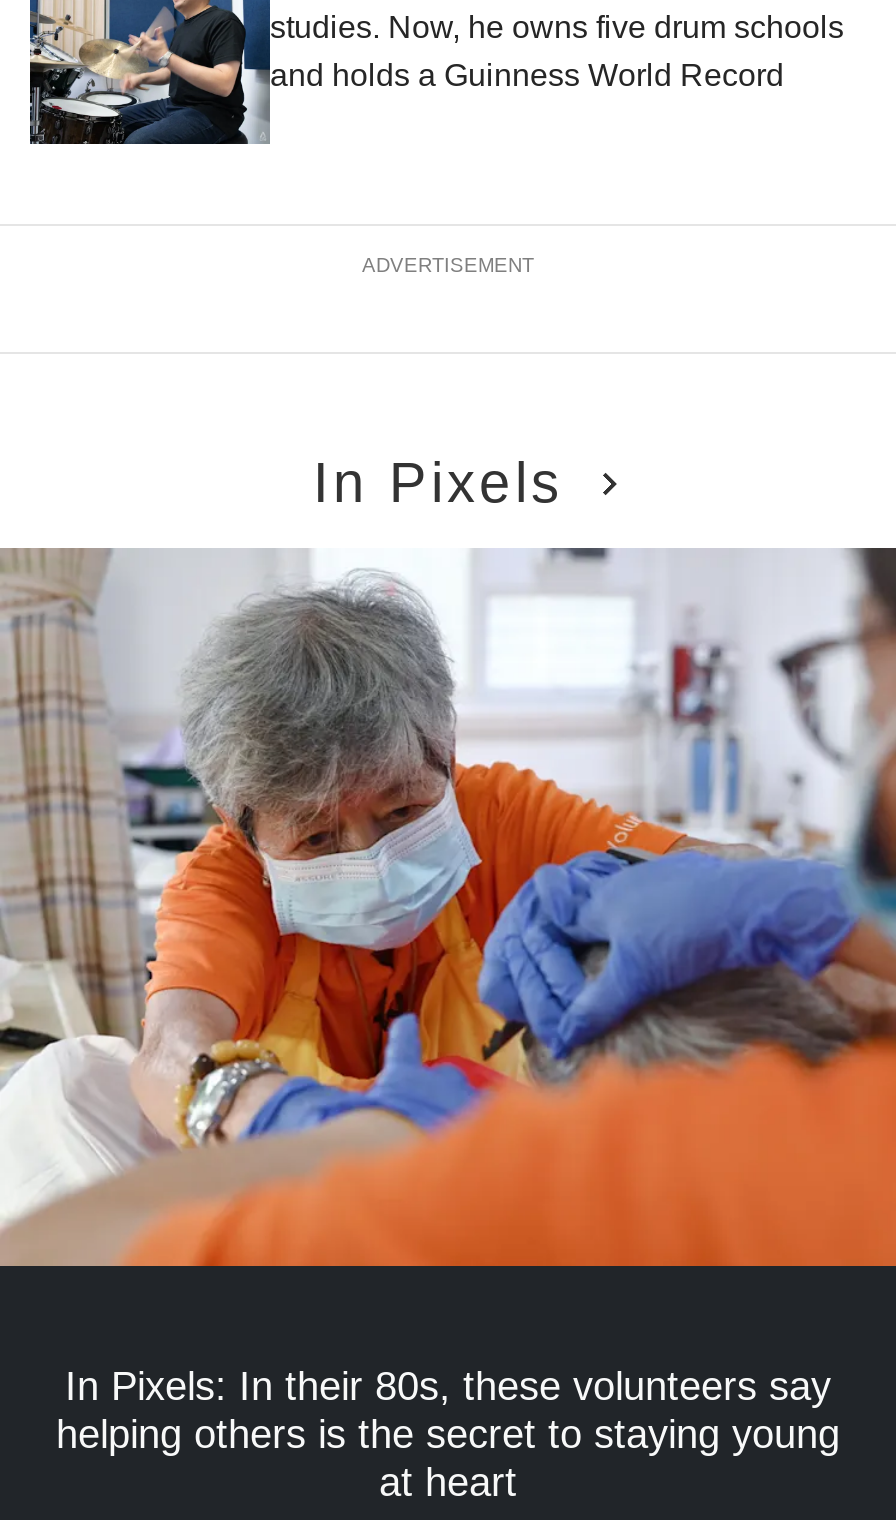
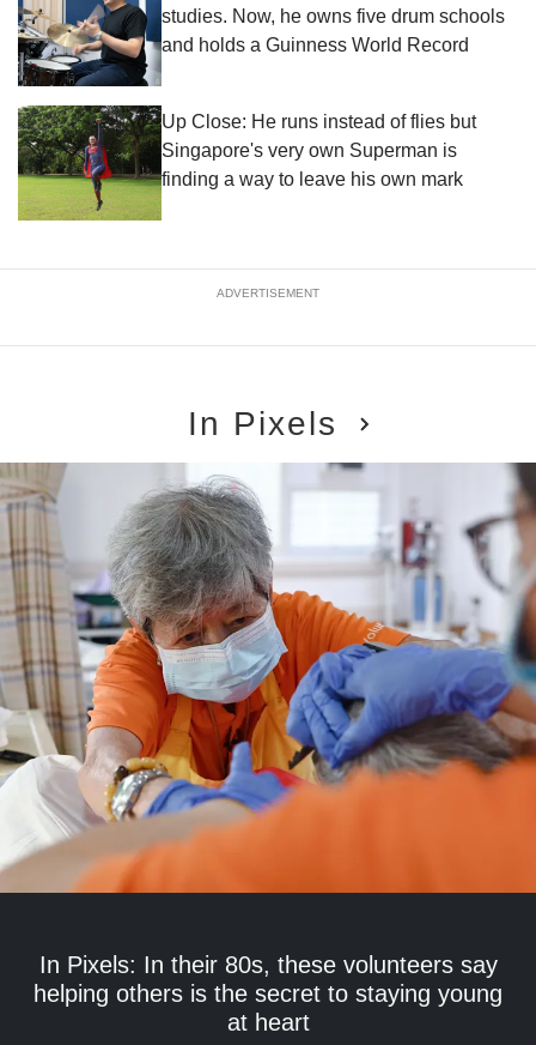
+ [image]
+ Up Close: He runs instead of flies but
+ Singapore's very own Superman is
+ finding a way to leave his own mark
